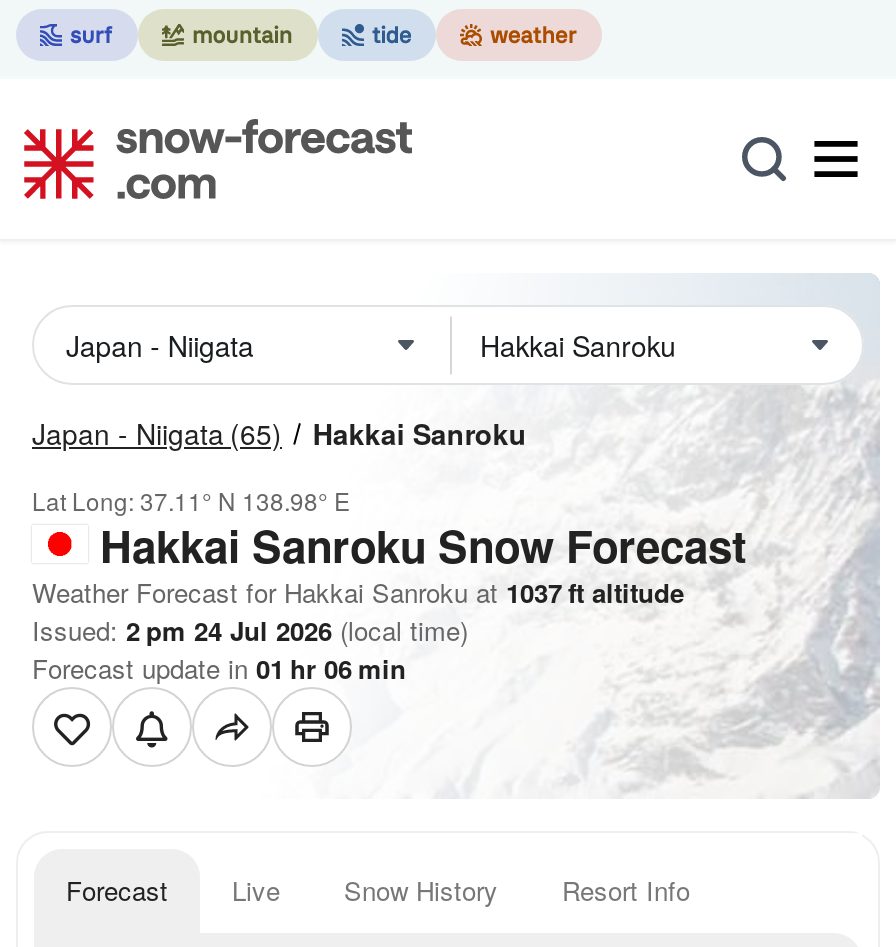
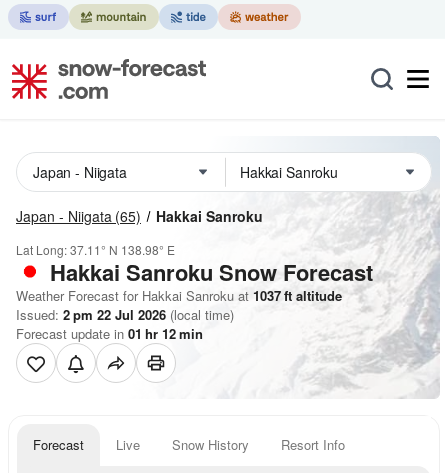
- Issued: 2 pm 24 Jul 2026 (local time)
+ Issued: 2 pm 22 Jul 2026 (local time)

- Forecast update in 01 hr 06 min
+ Forecast update in 01 hr 12 min
